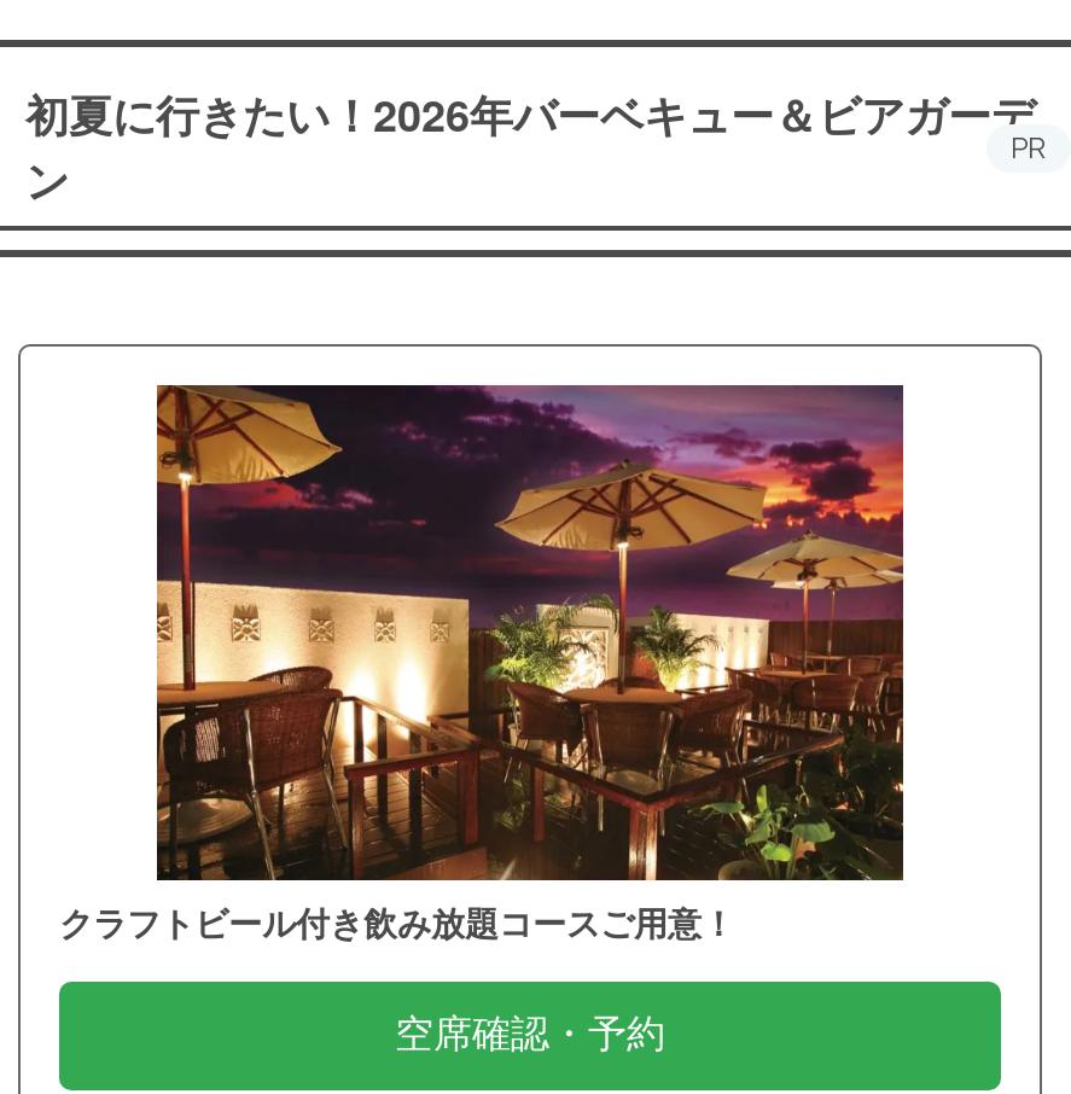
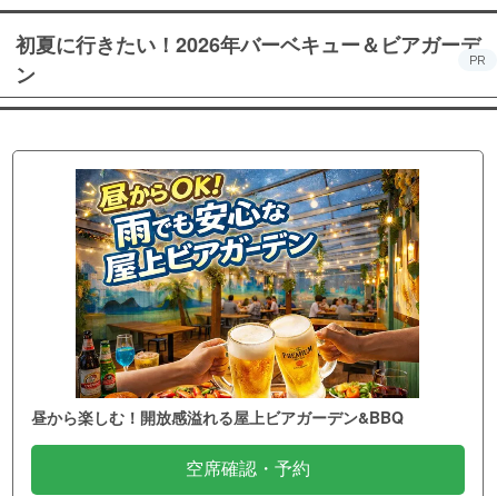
- [image]
- クラフトビール付き飲み放題コースご用意！
+ [image]
+ 昼から楽しむ！開放感溢れる屋上ビアガーデン&BBQ
